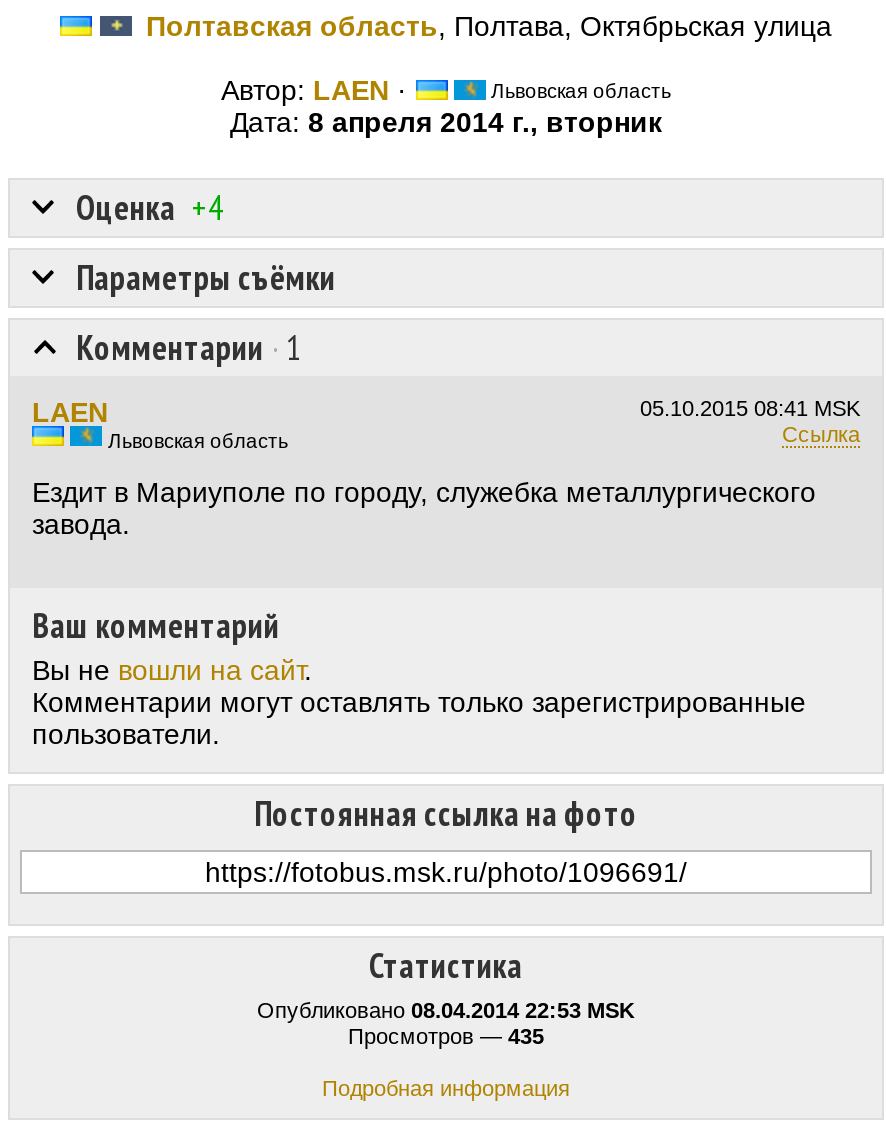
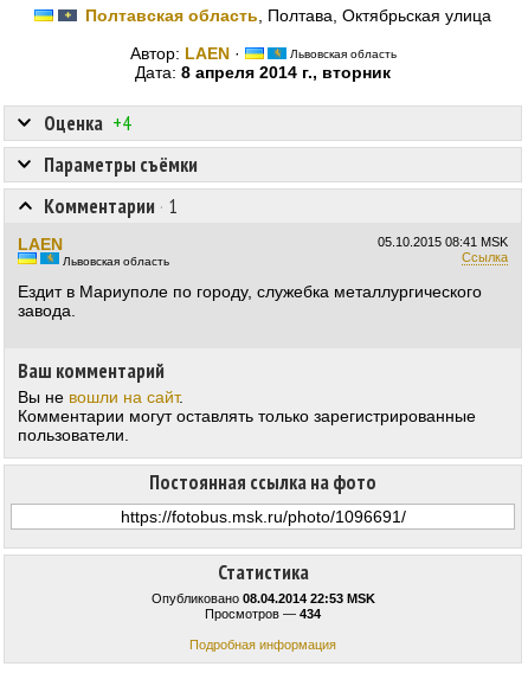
- Просмотров — 435
+ Просмотров — 434
